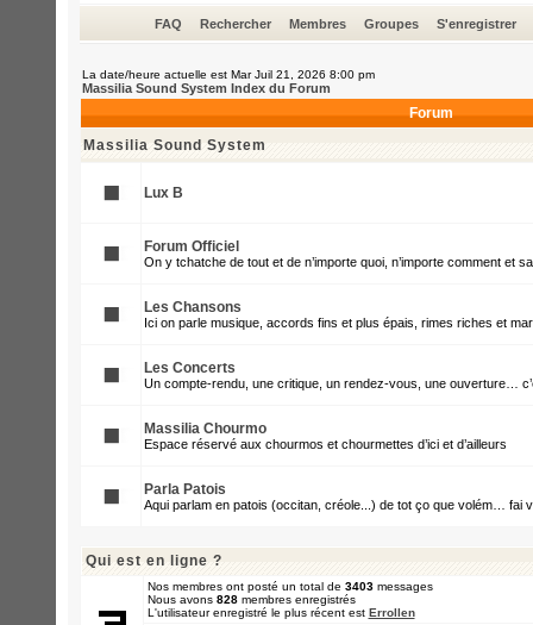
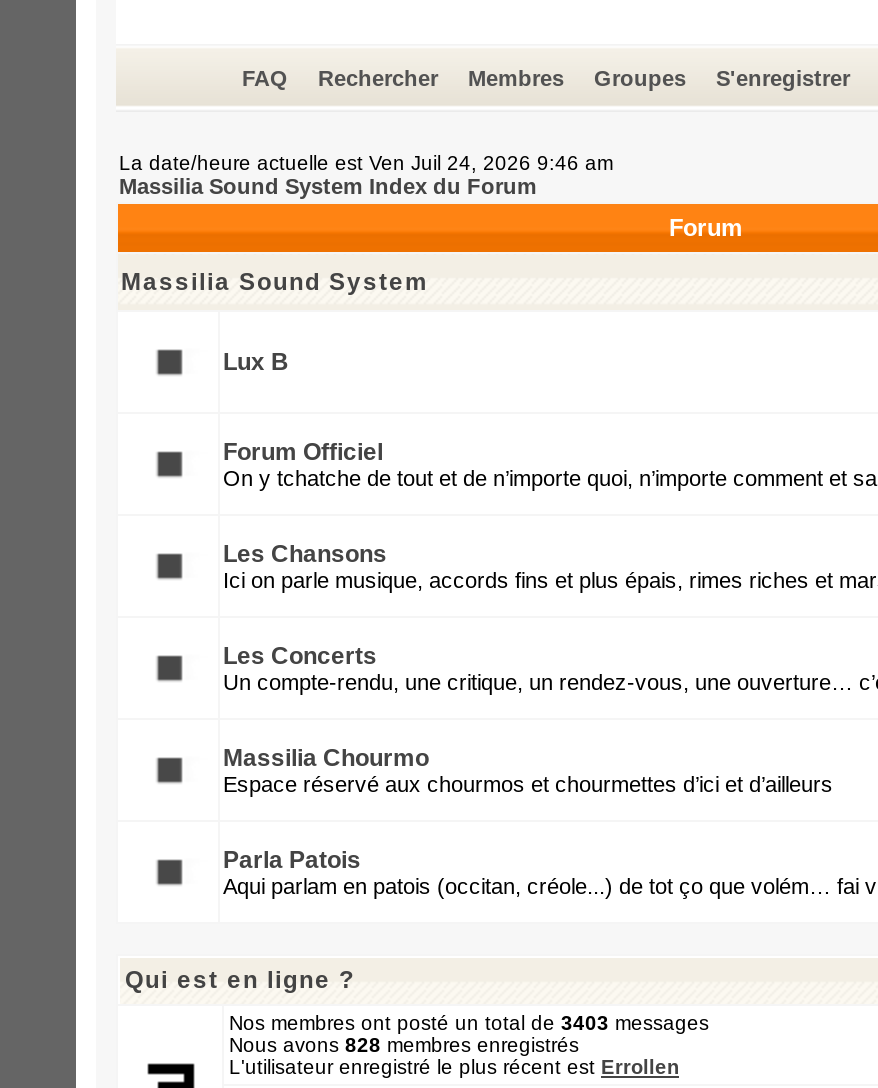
- La date/heure actuelle est Mar Juil 21, 2026 8:00 pm
+ La date/heure actuelle est Ven Juil 24, 2026 9:46 am
